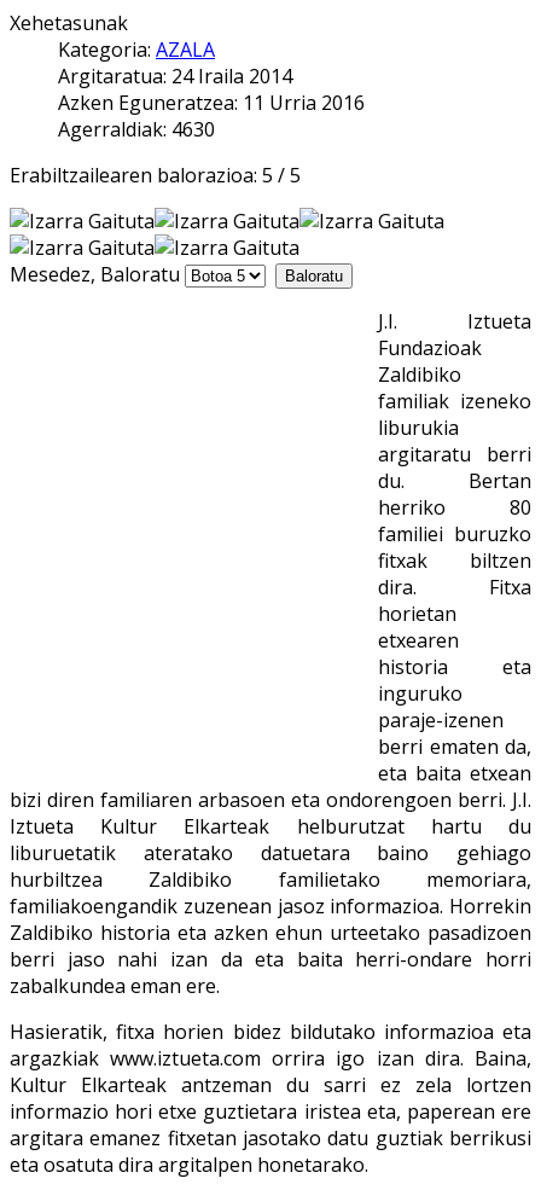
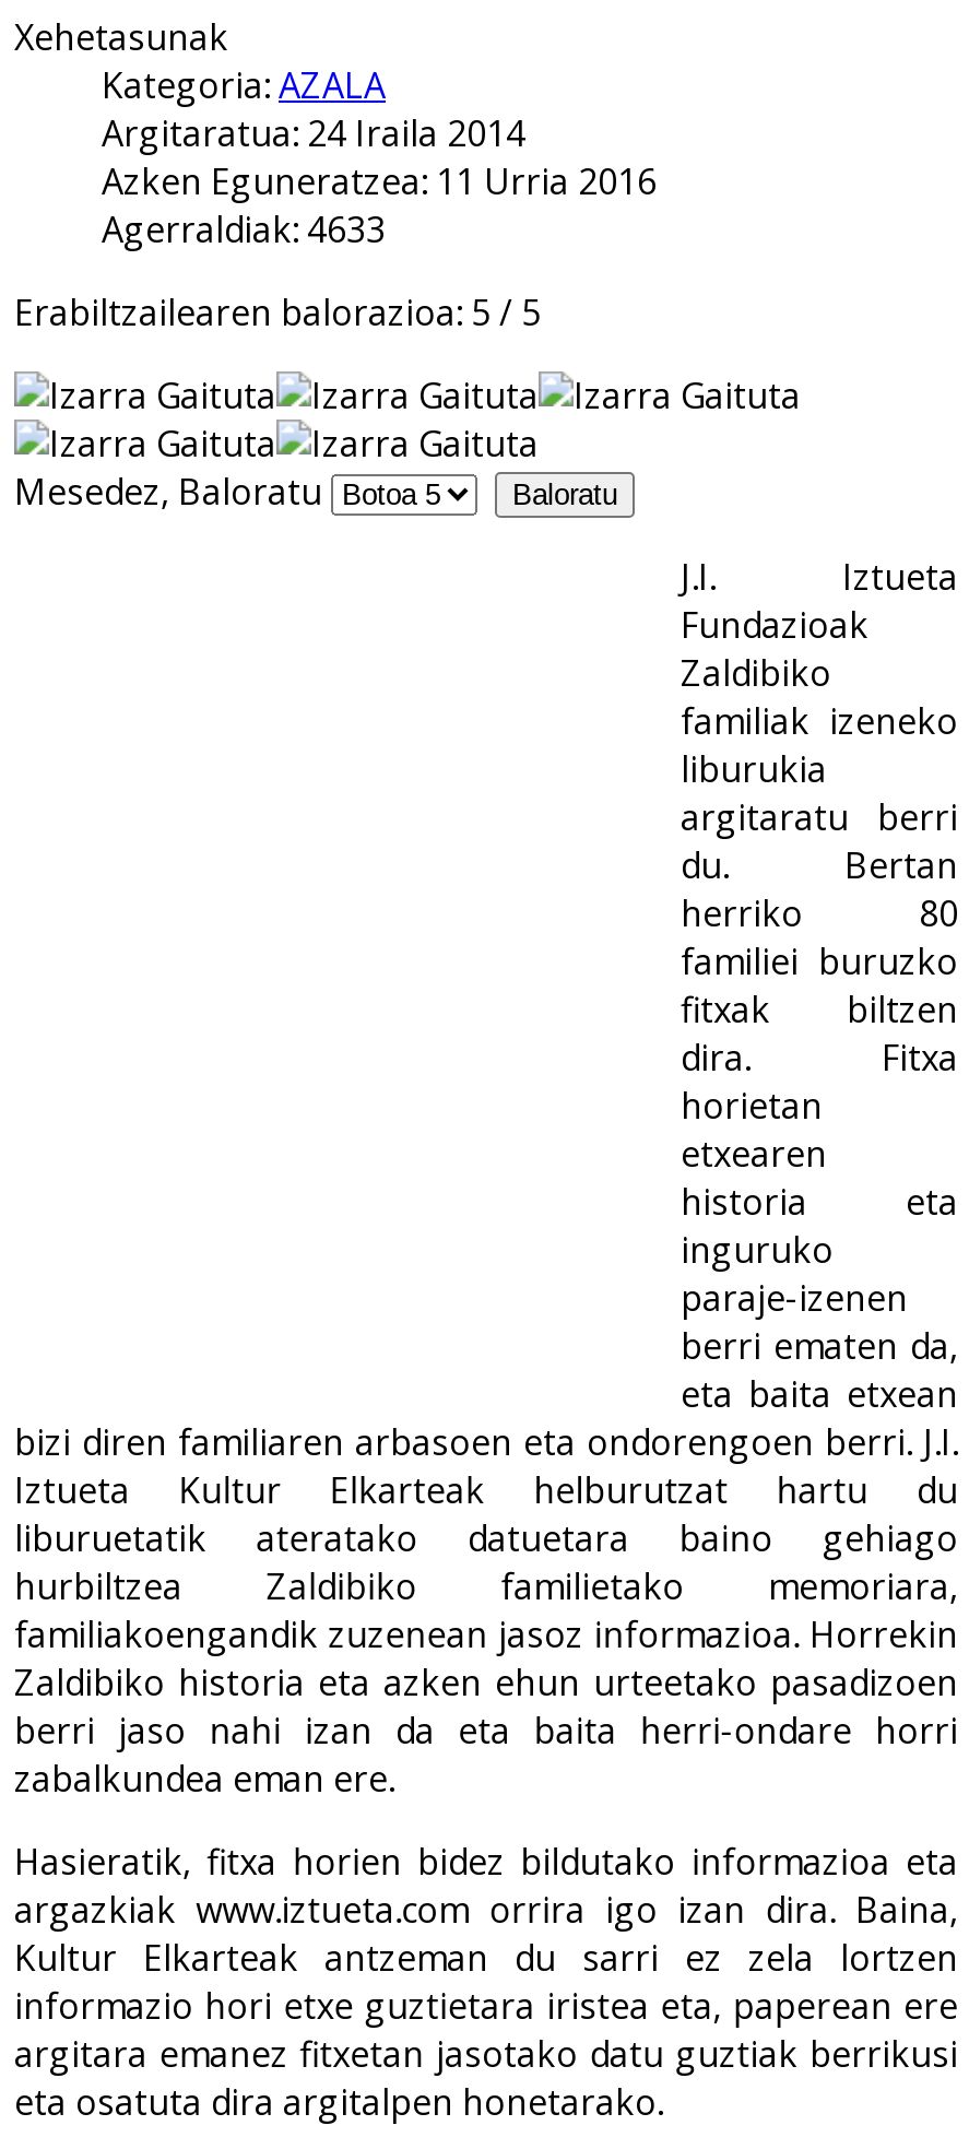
- Agerraldiak: 4630
+ Agerraldiak: 4633
